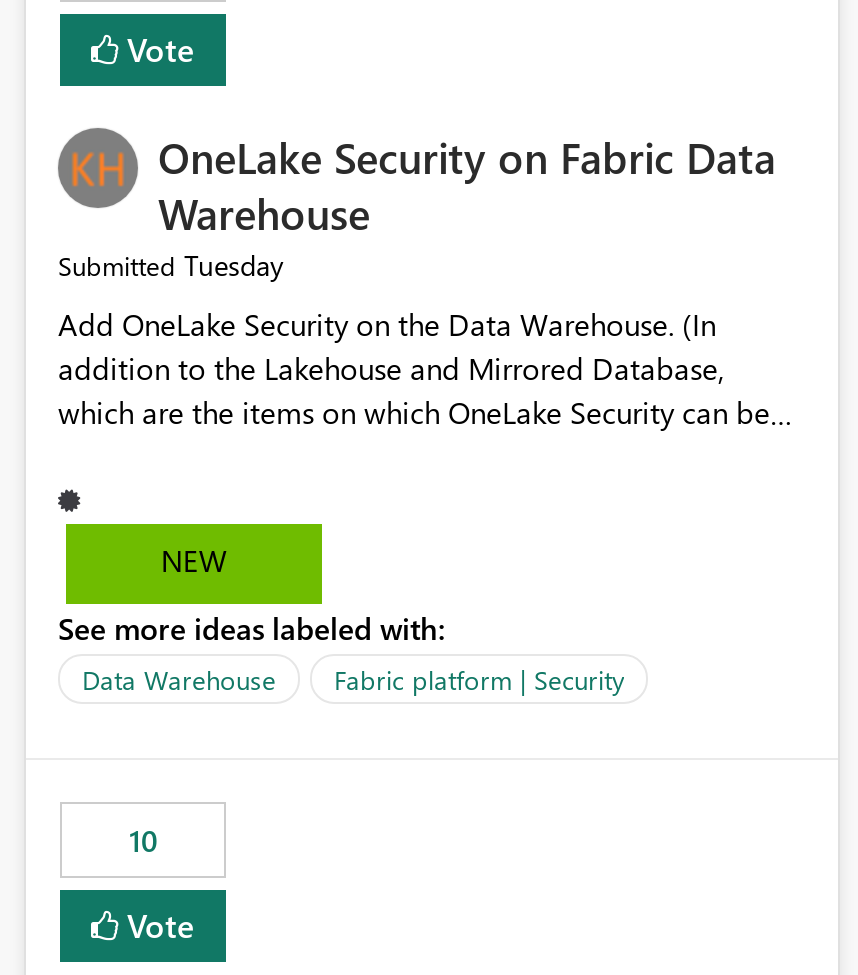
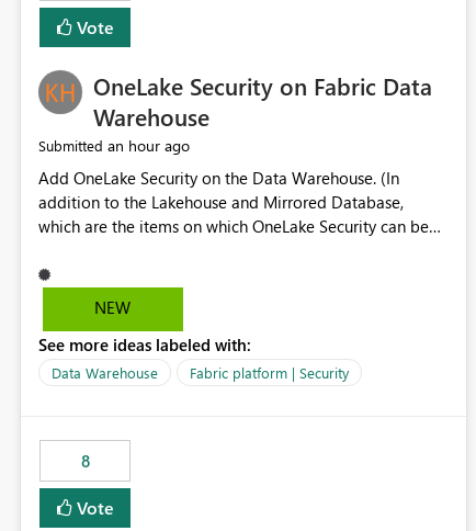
- Submitted Tuesday
+ Submitted an hour ago

- 10
+ 8
